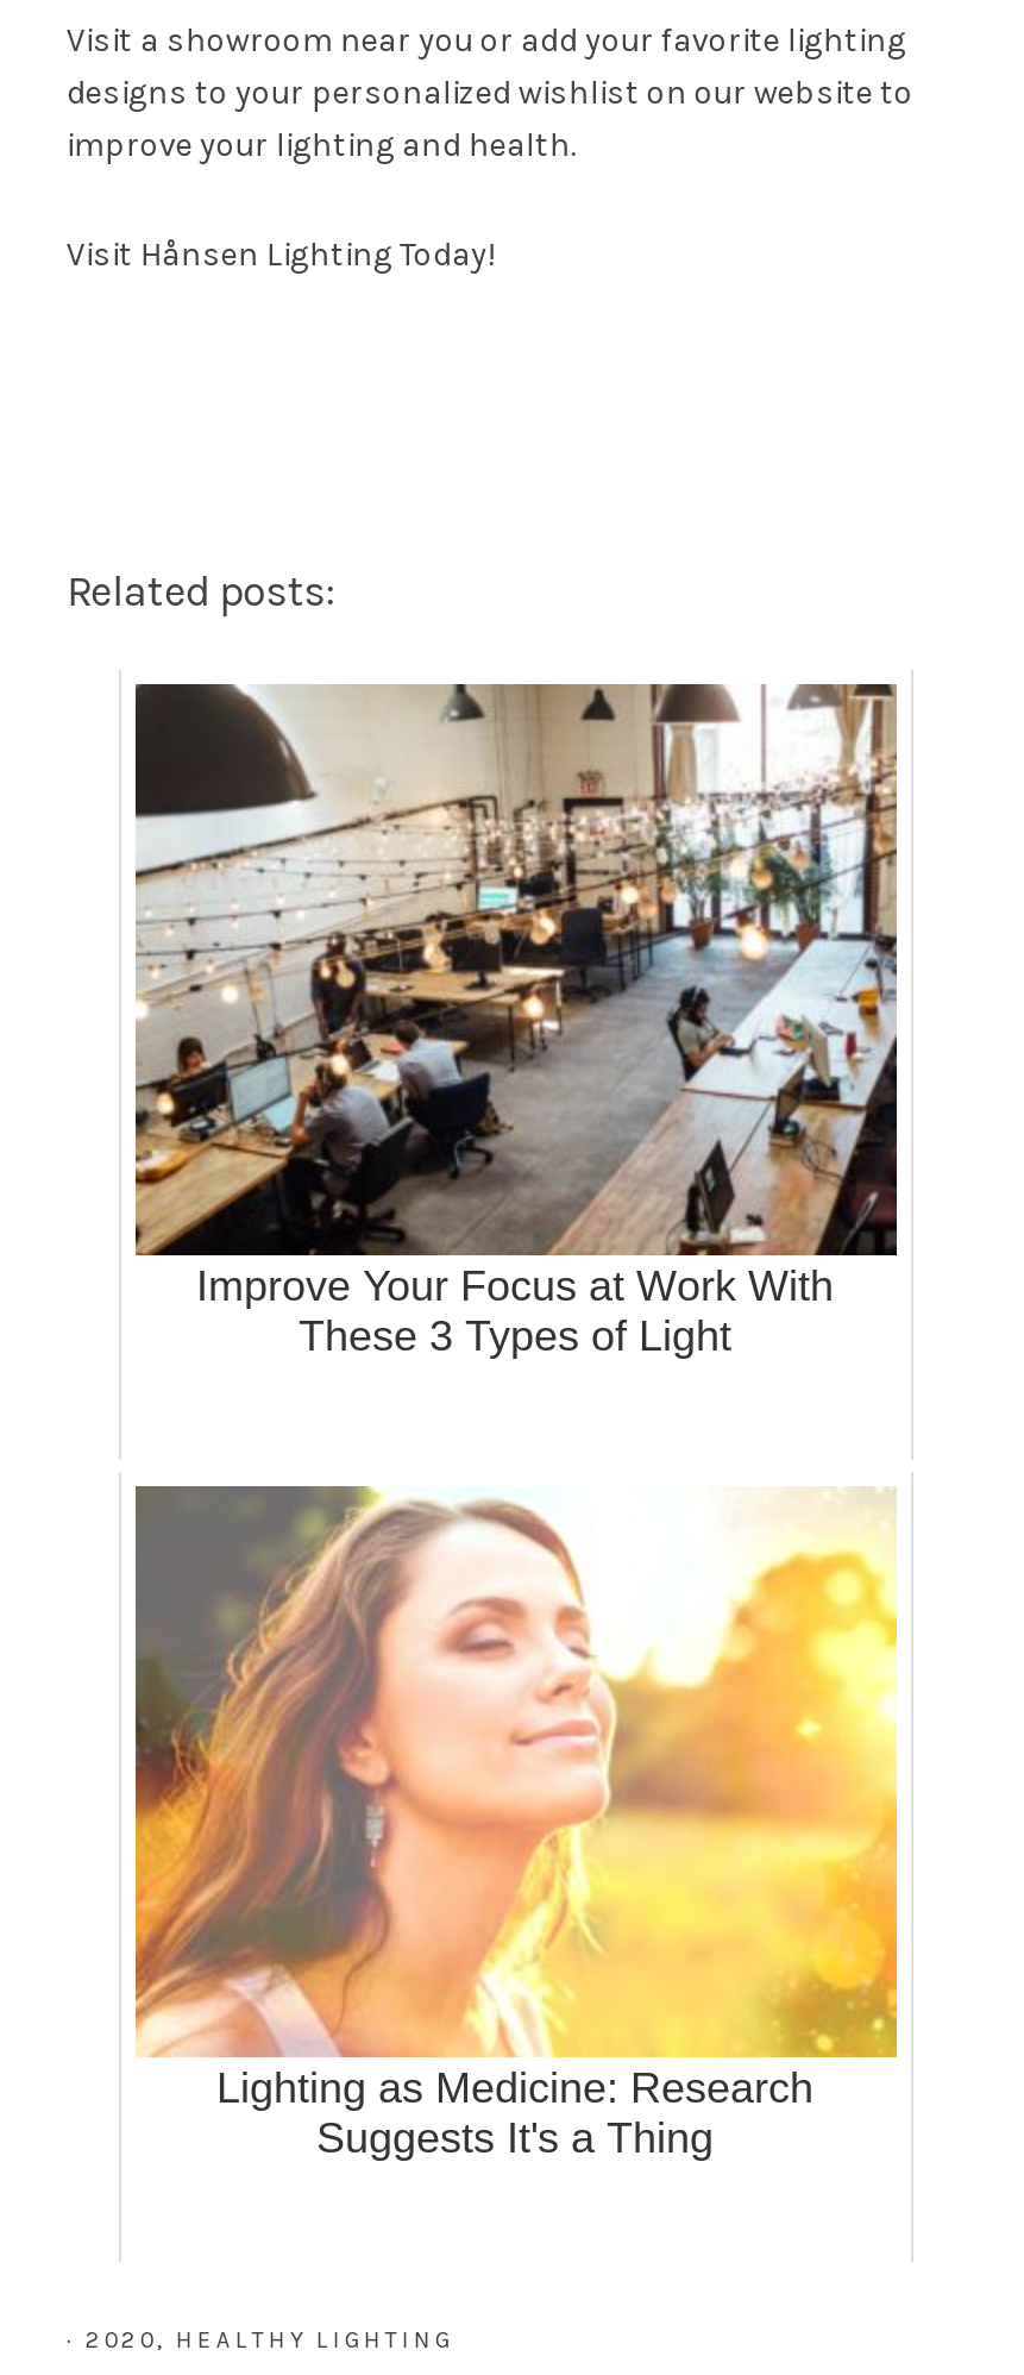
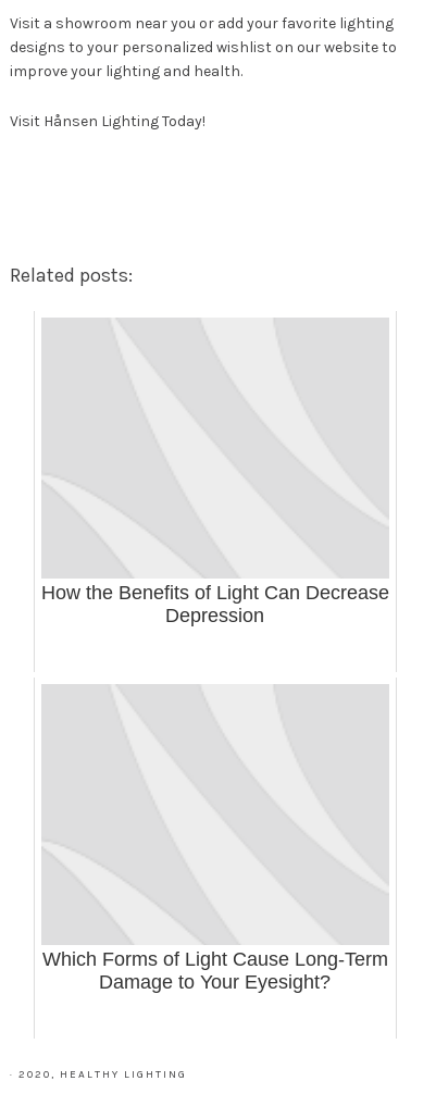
- [image]

- Improve Your Focus at Work With
- These 3 Types of Light
+ How the Benefits of Light Can Decrease
+ Depression

- [image]

- Lighting as Medicine: Research
- Suggests It's a Thing
+ Which Forms of Light Cause Long-Term
+ Damage to Your Eyesight?
